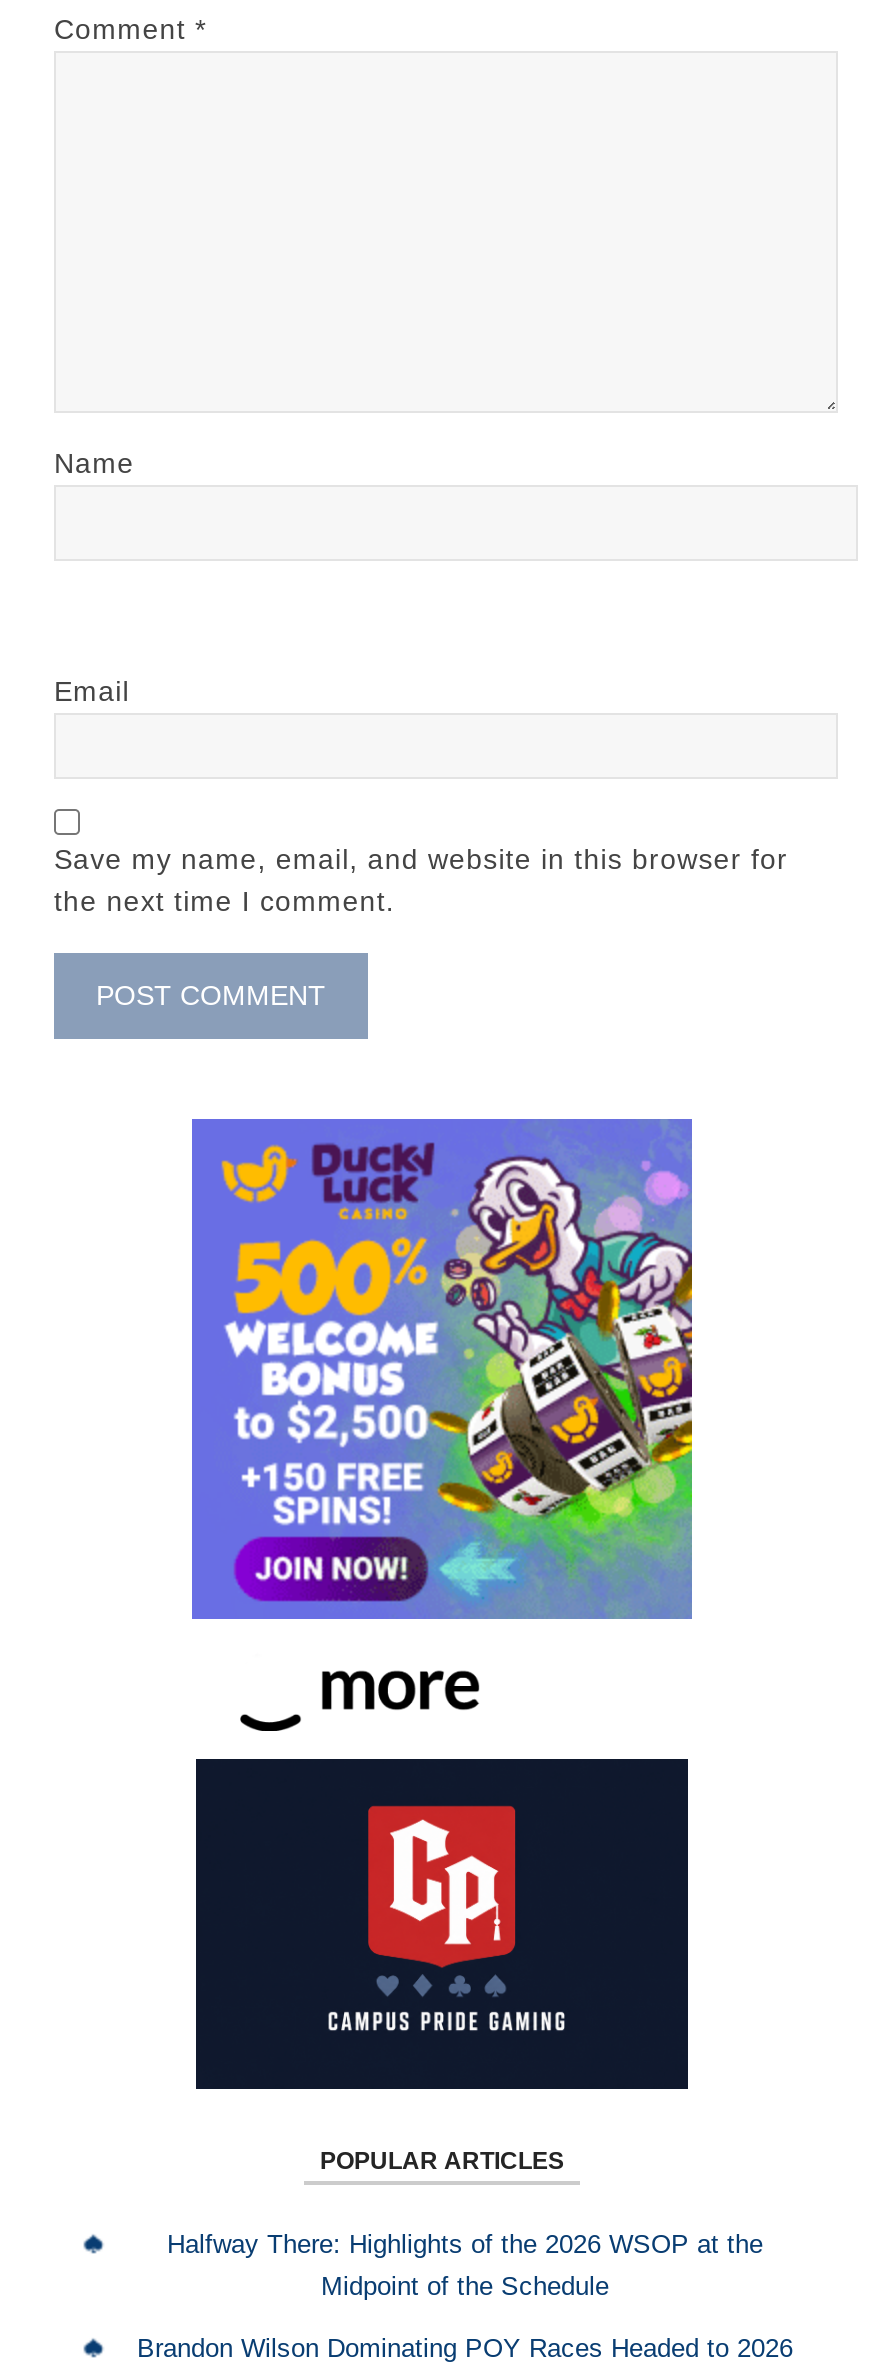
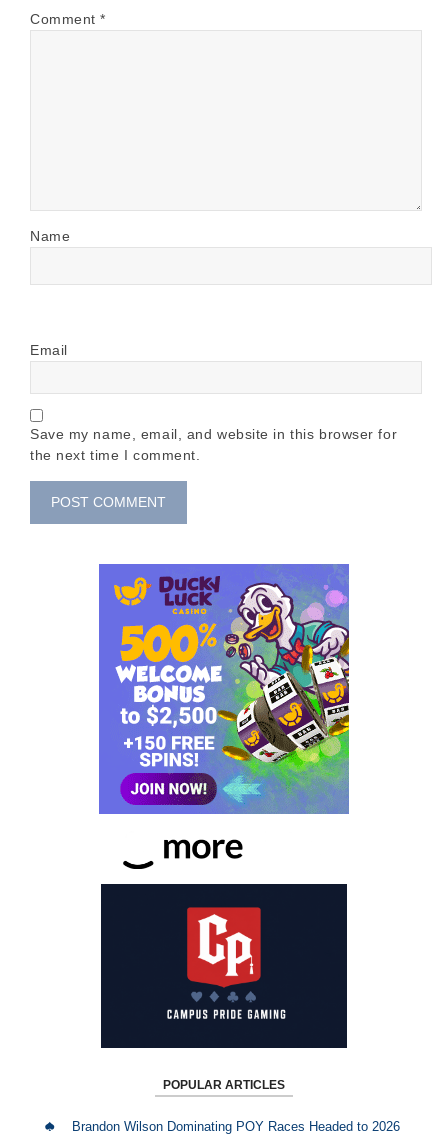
- Halfway There: Highlights of the 2026 WSOP at the
- Midpoint of the Schedule
